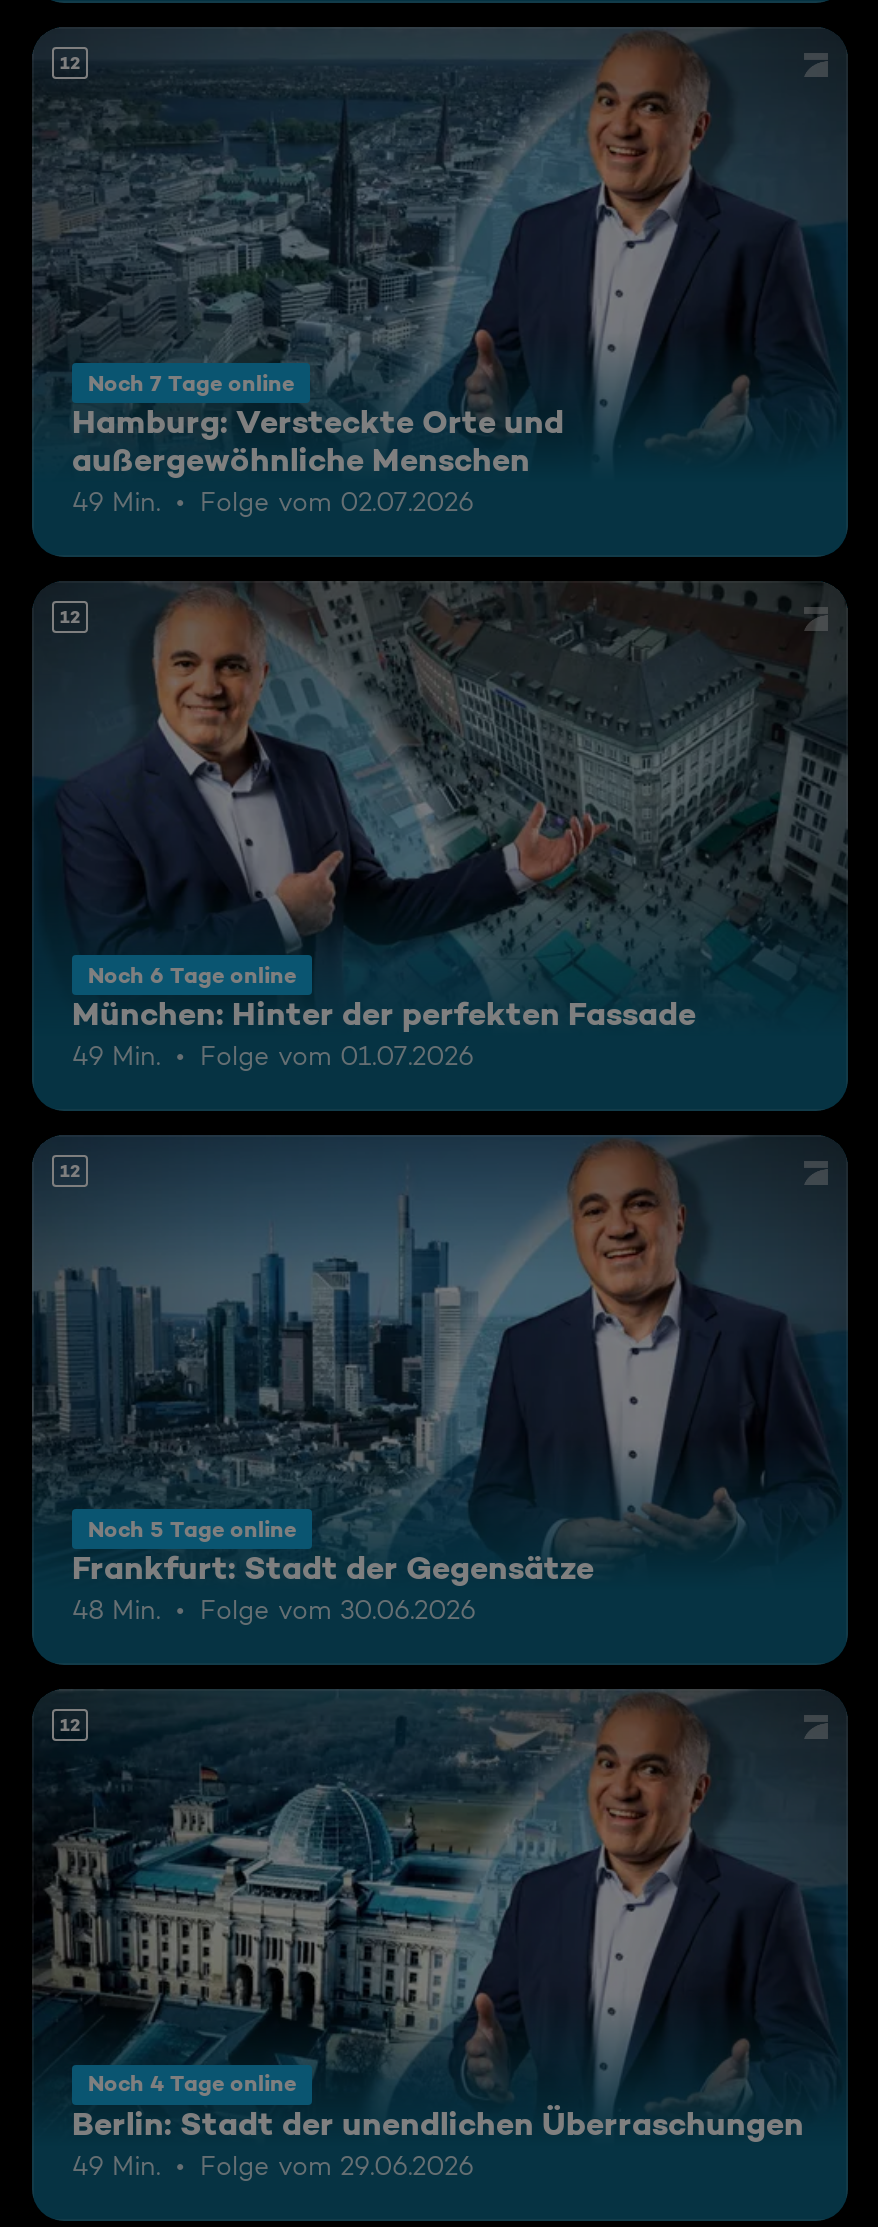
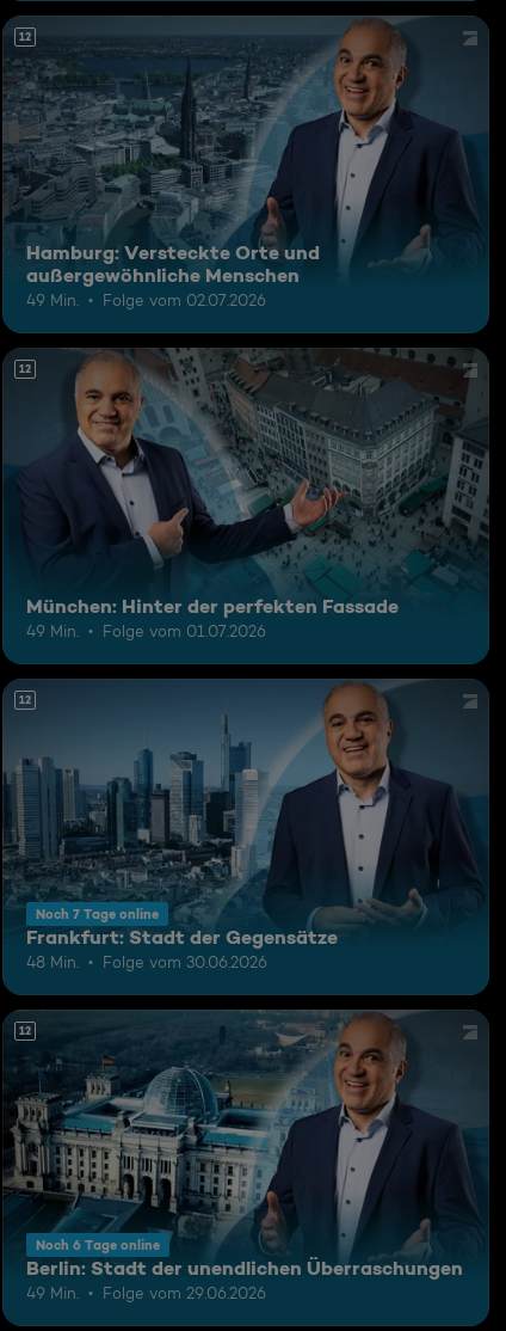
moved down: Noch 7 Tage online

moved down: Noch 6 Tage online

- Noch 5 Tage online

- Noch 4 Tage online
